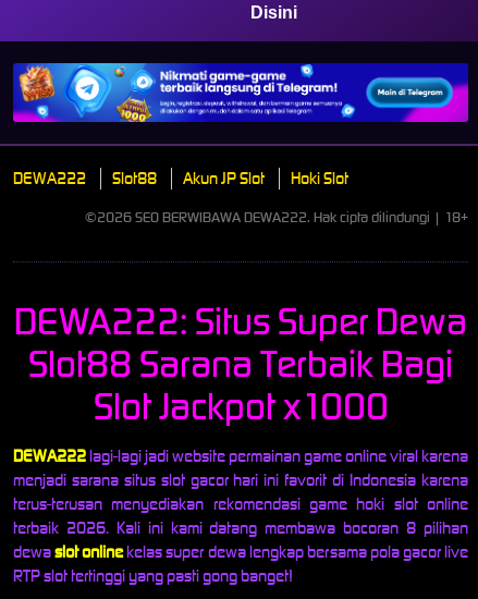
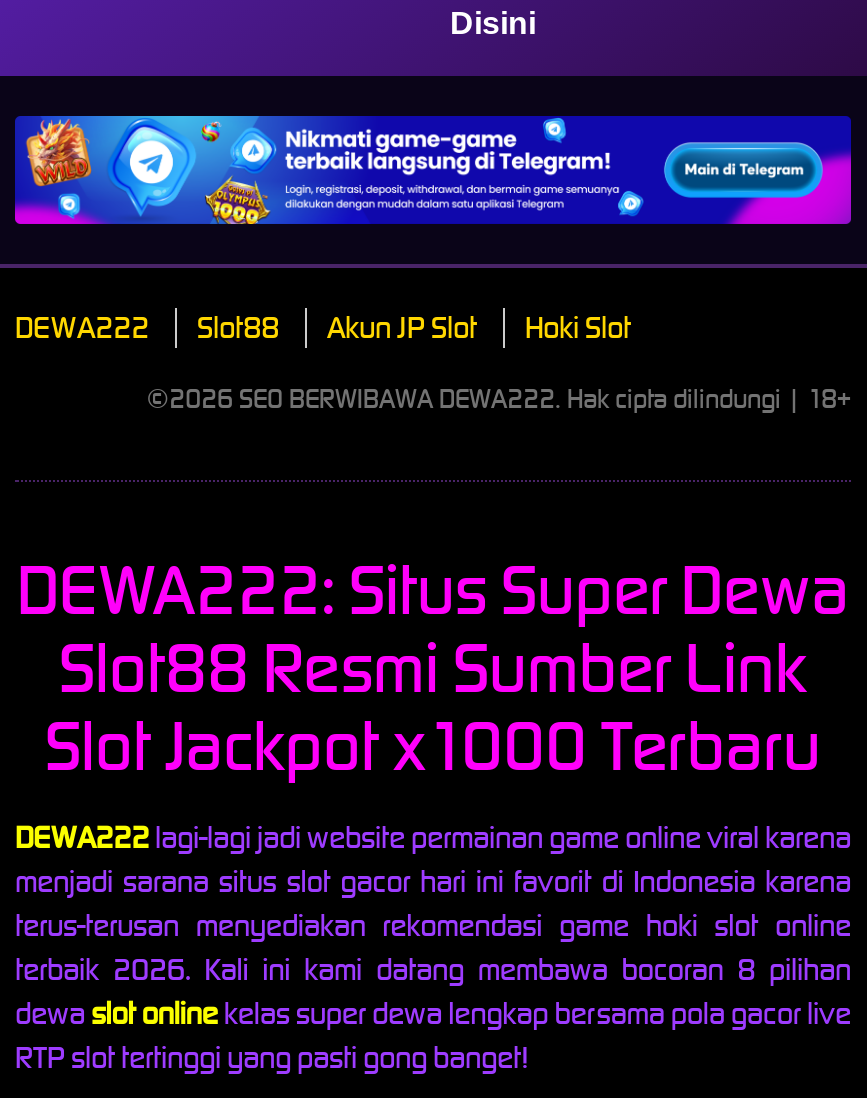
- Slot88 Sarana Terbaik Bagi
- Slot Jackpot x1000
+ Slot88 Resmi Sumber Link
+ Slot Jackpot x1000 Terbaru
